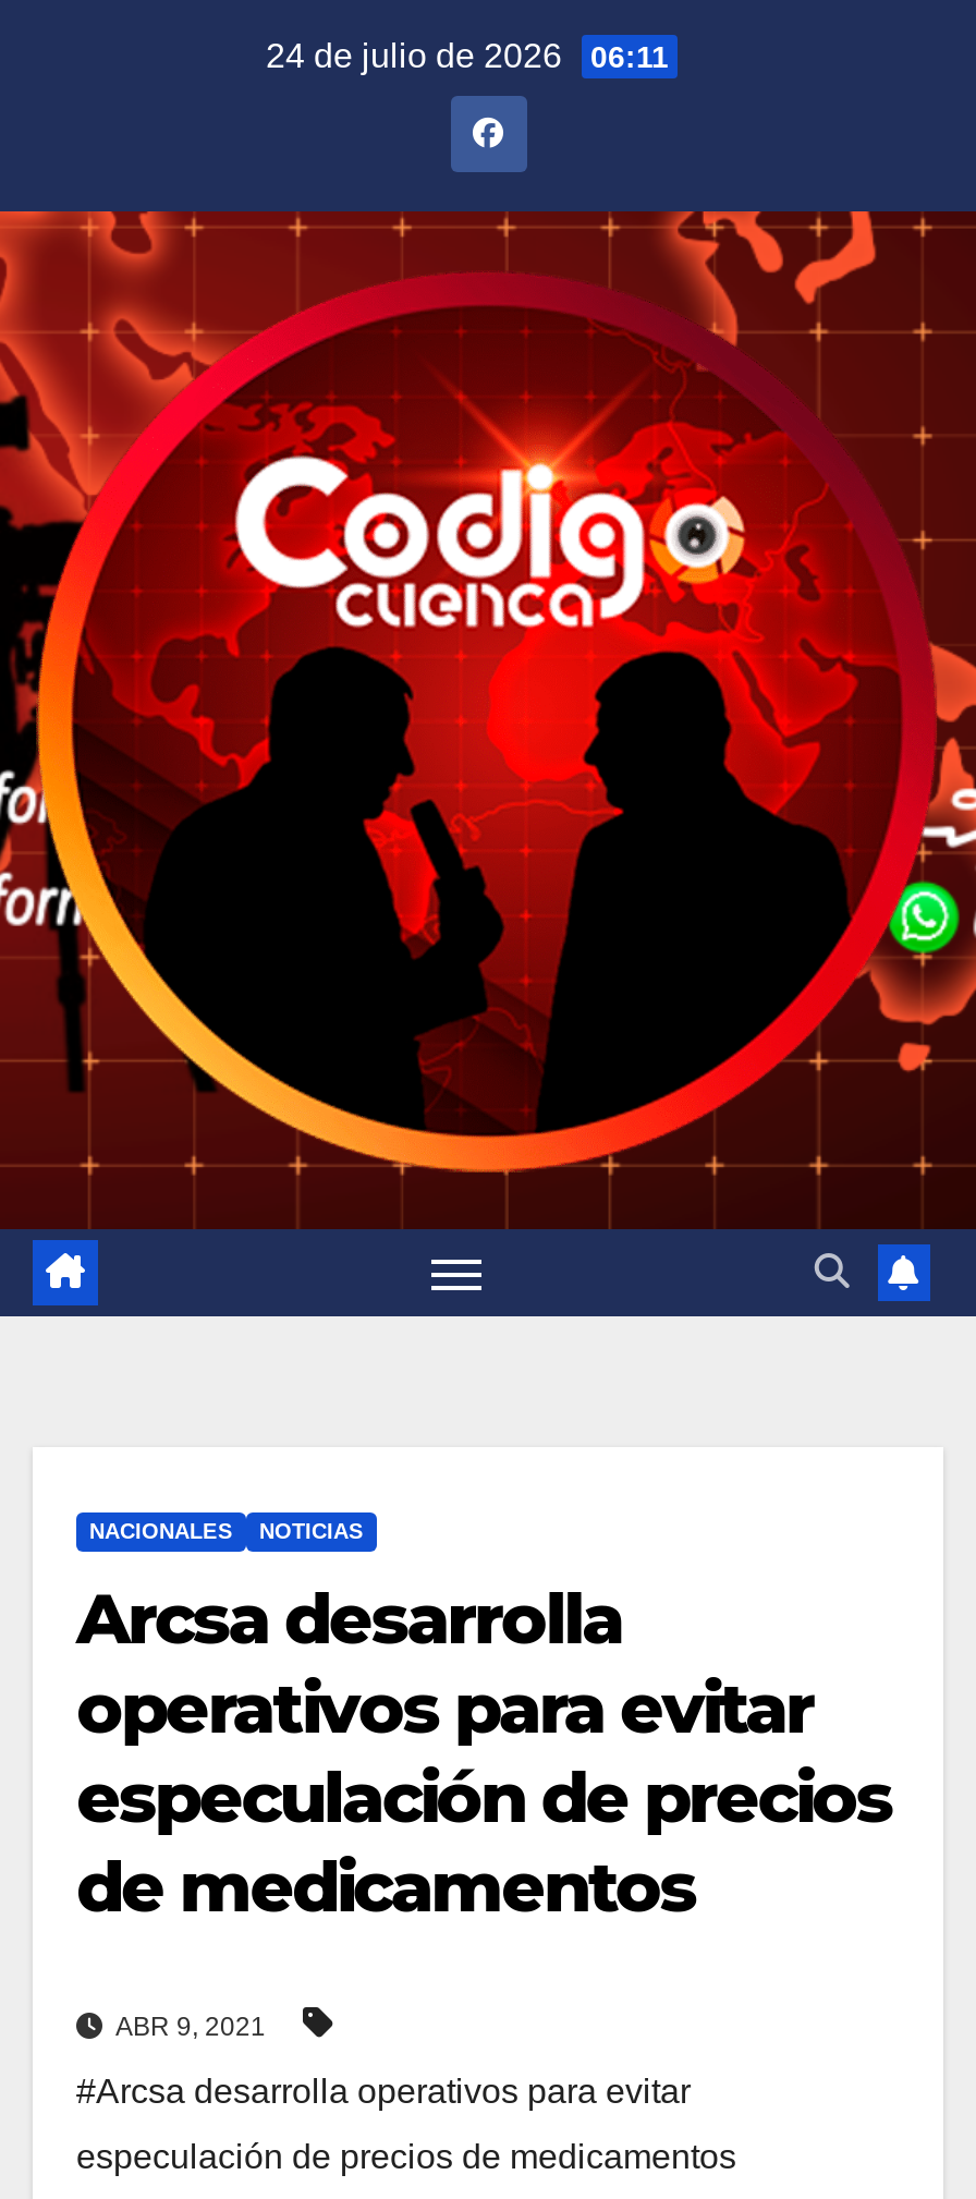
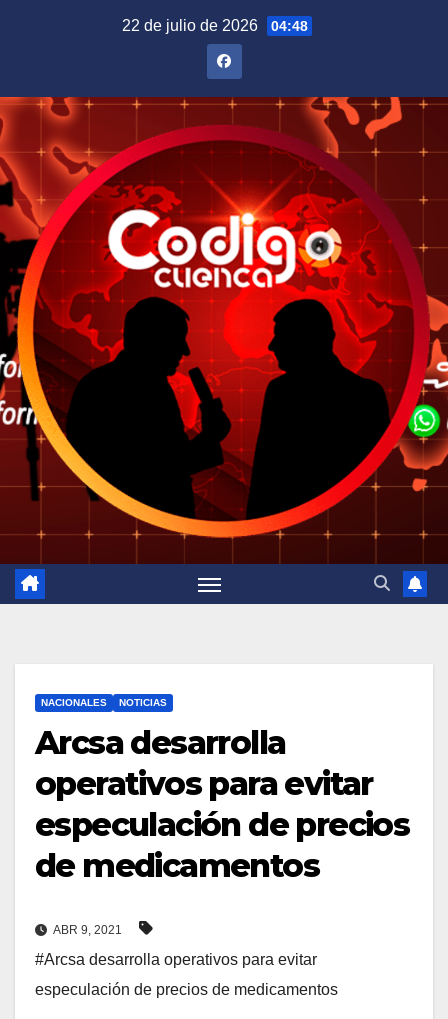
- 24 de julio de 2026 06:11
+ 22 de julio de 2026 04:48
